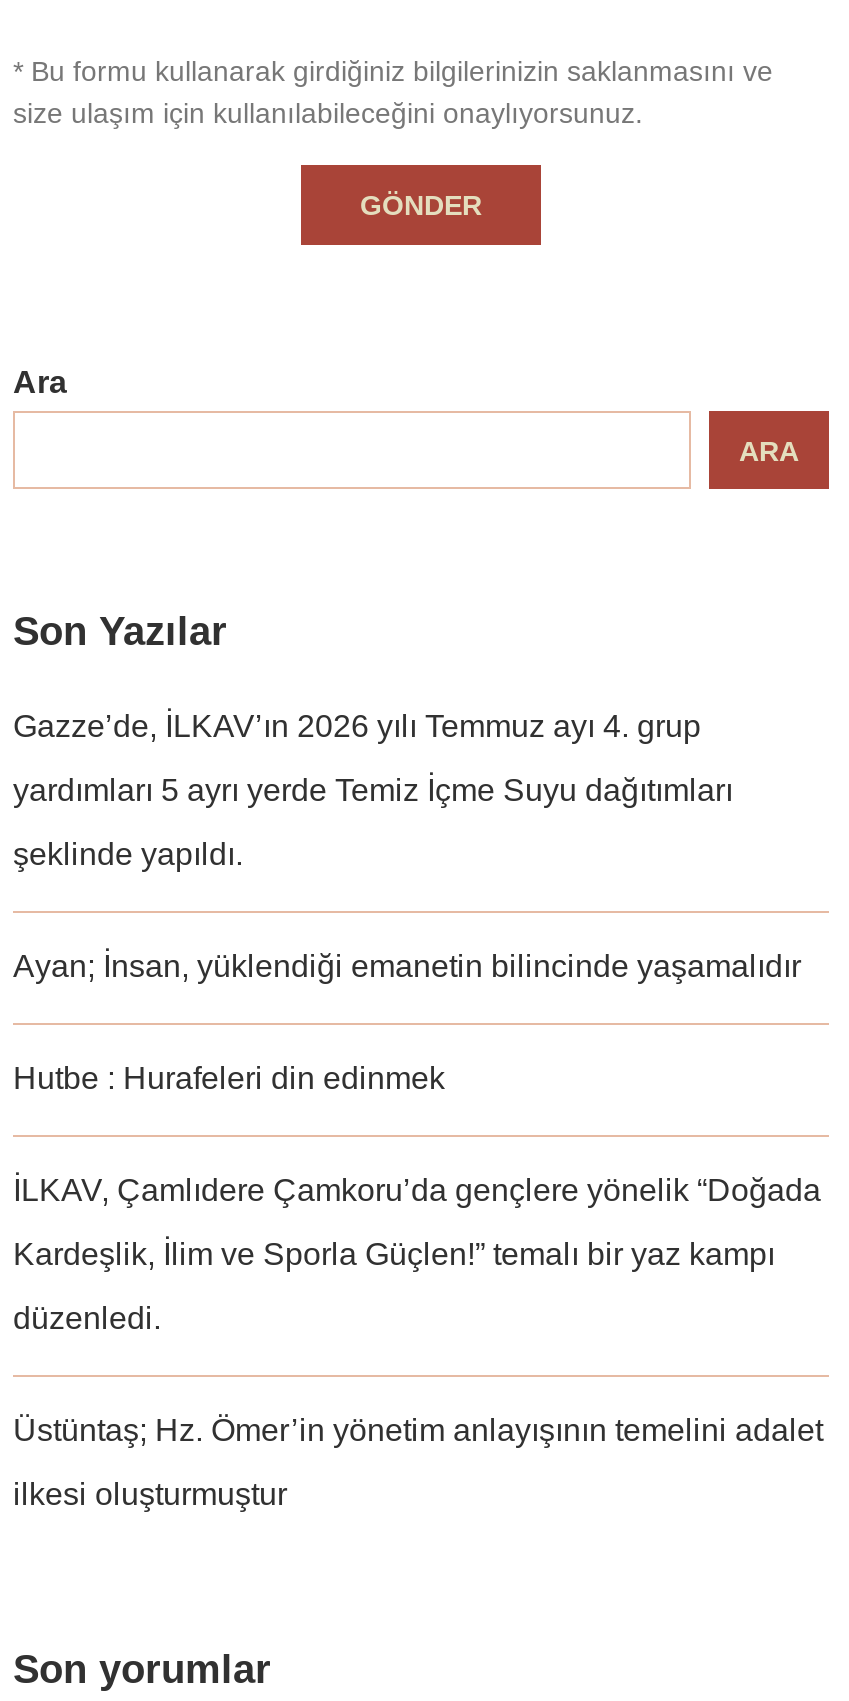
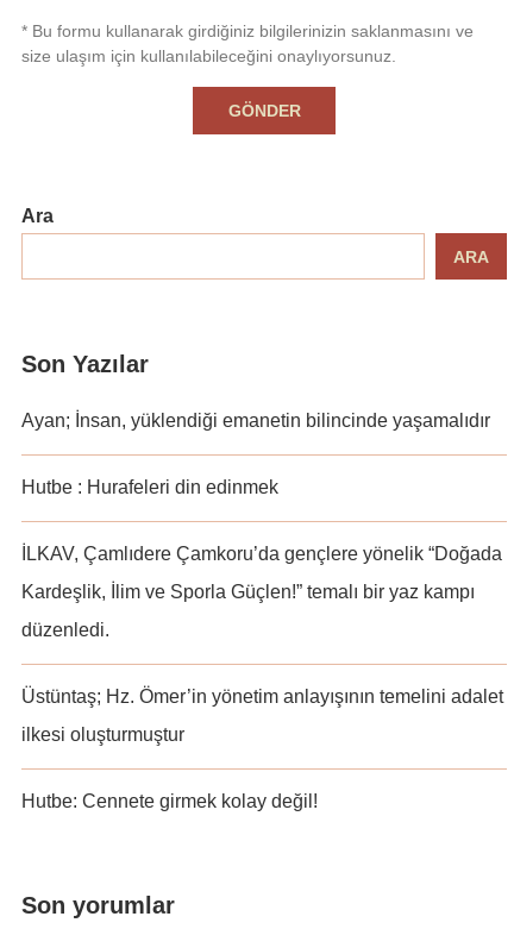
- Gazze’de, İLKAV’ın 2026 yılı Temmuz ayı 4. grup
- yardımları 5 ayrı yerde Temiz İçme Suyu dağıtımları
- şeklinde yapıldı.

moved up: Ayan; İnsan, yüklendiği emanetin bilincinde yaşamalıdır | Hutbe : Hurafeleri din edinmek | İLKAV, Çamlıdere Çamkoru’da gençlere yönelik “Doğada | Kardeşlik, İlim ve Sporla Güçlen!” temalı bir yaz kampı | düzenledi. | Üstüntaş; Hz. Ömer’in yönetim anlayışının temelini adalet | ilkesi oluşturmuştur

+ Hutbe: Cennete girmek kolay değil!
